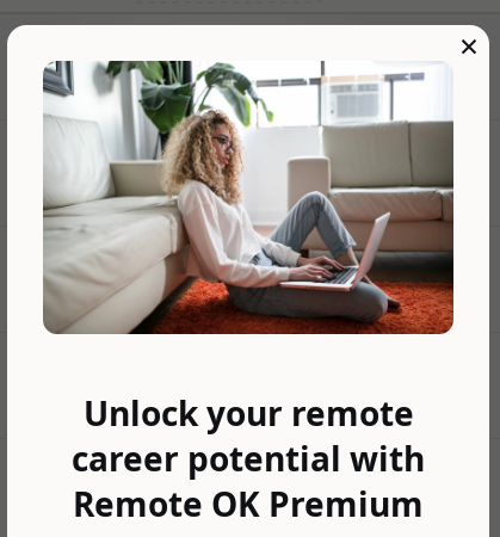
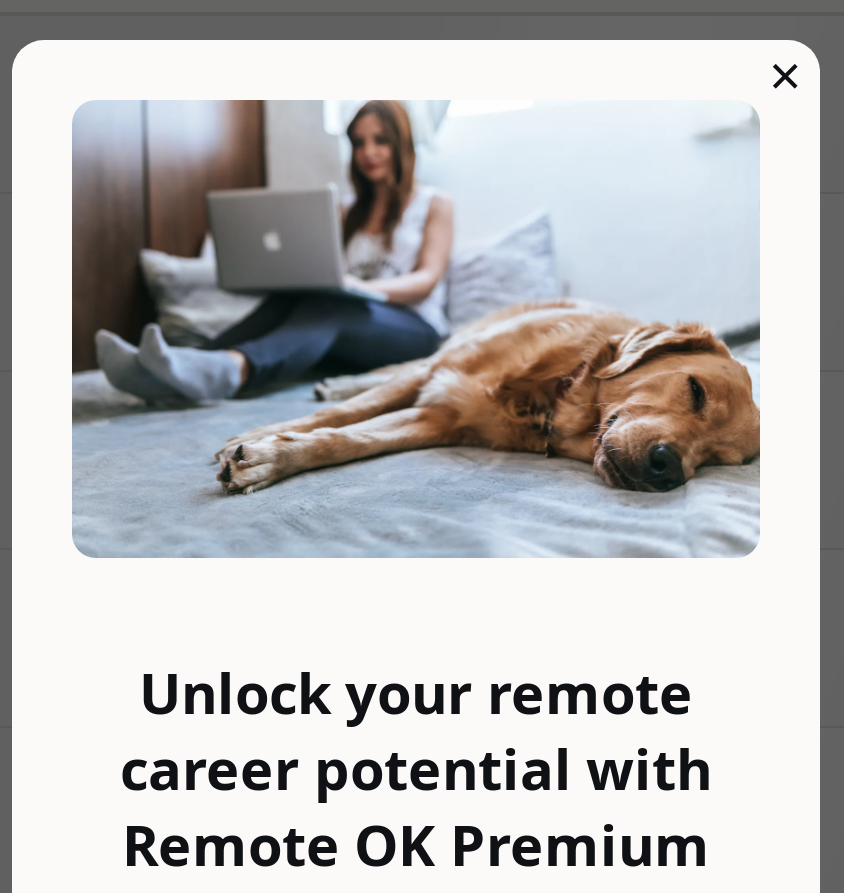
- [image]
+ [image]
